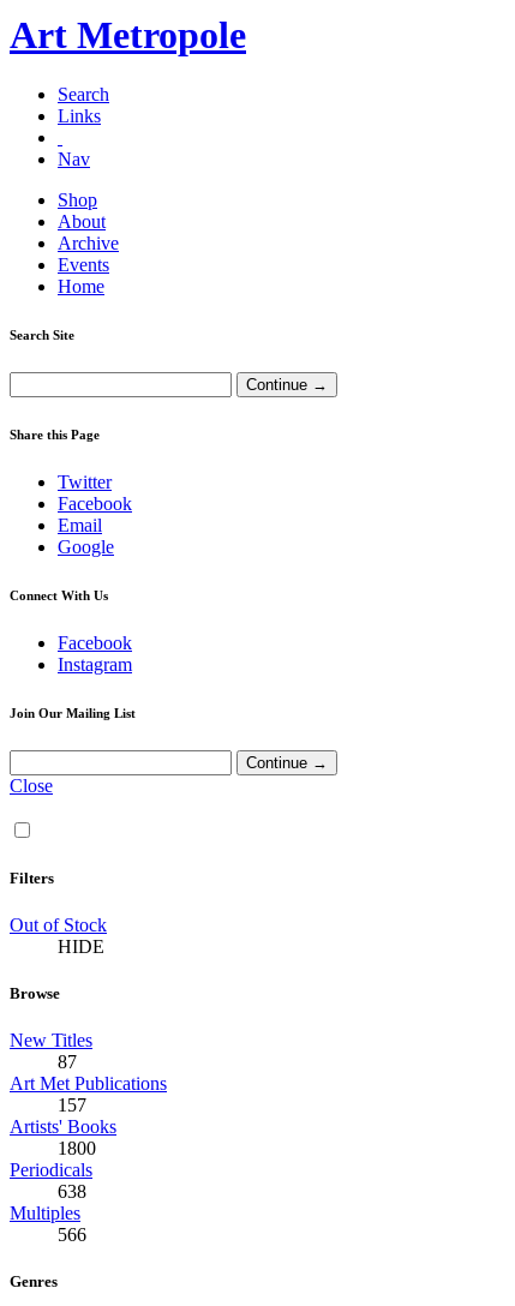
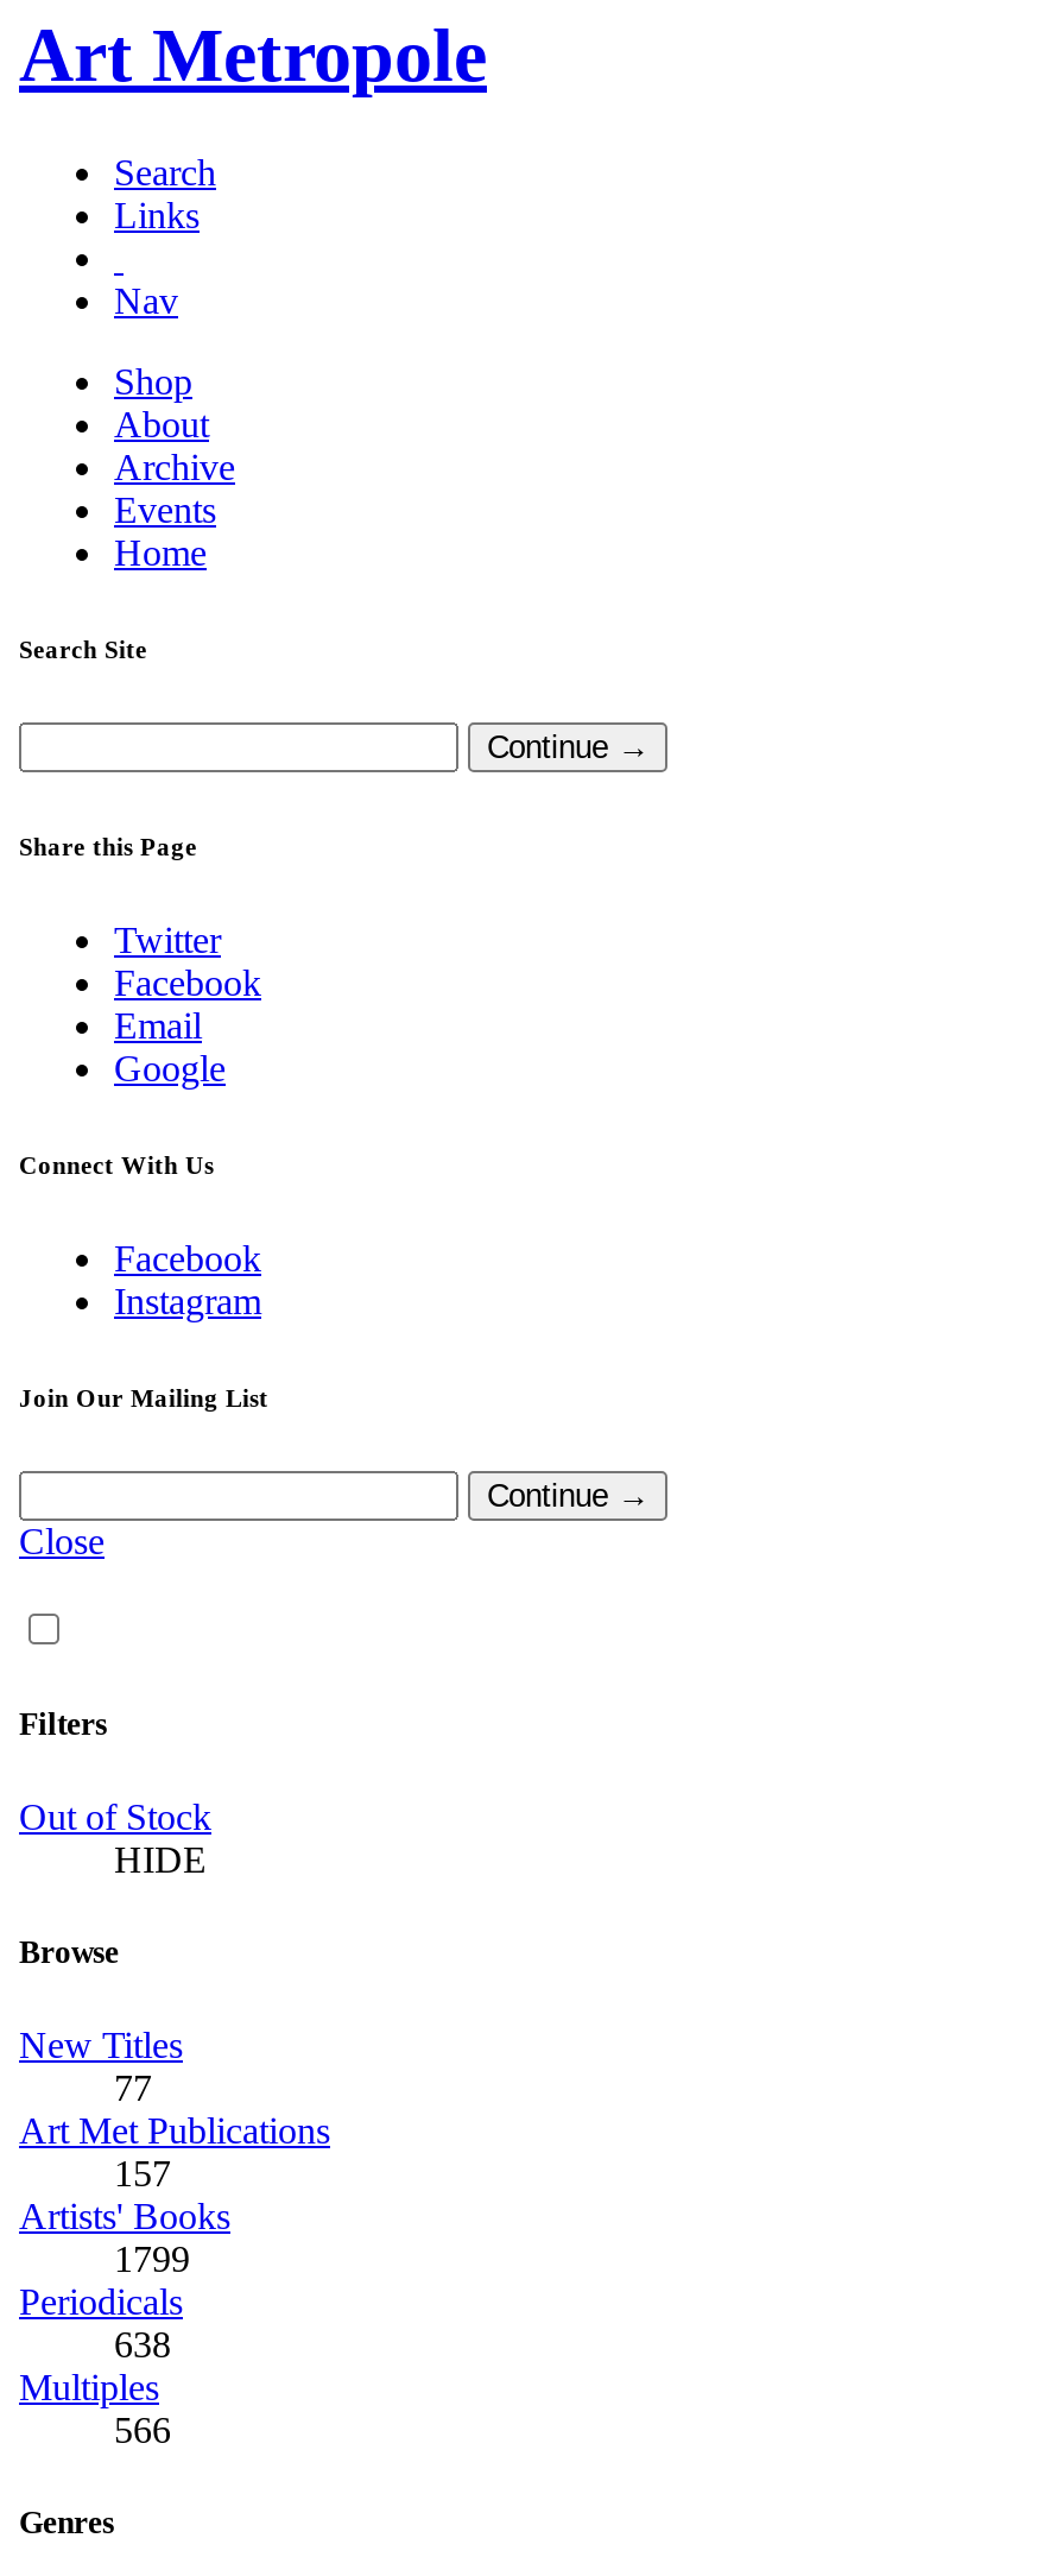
- 87
+ 77

- 1800
+ 1799
